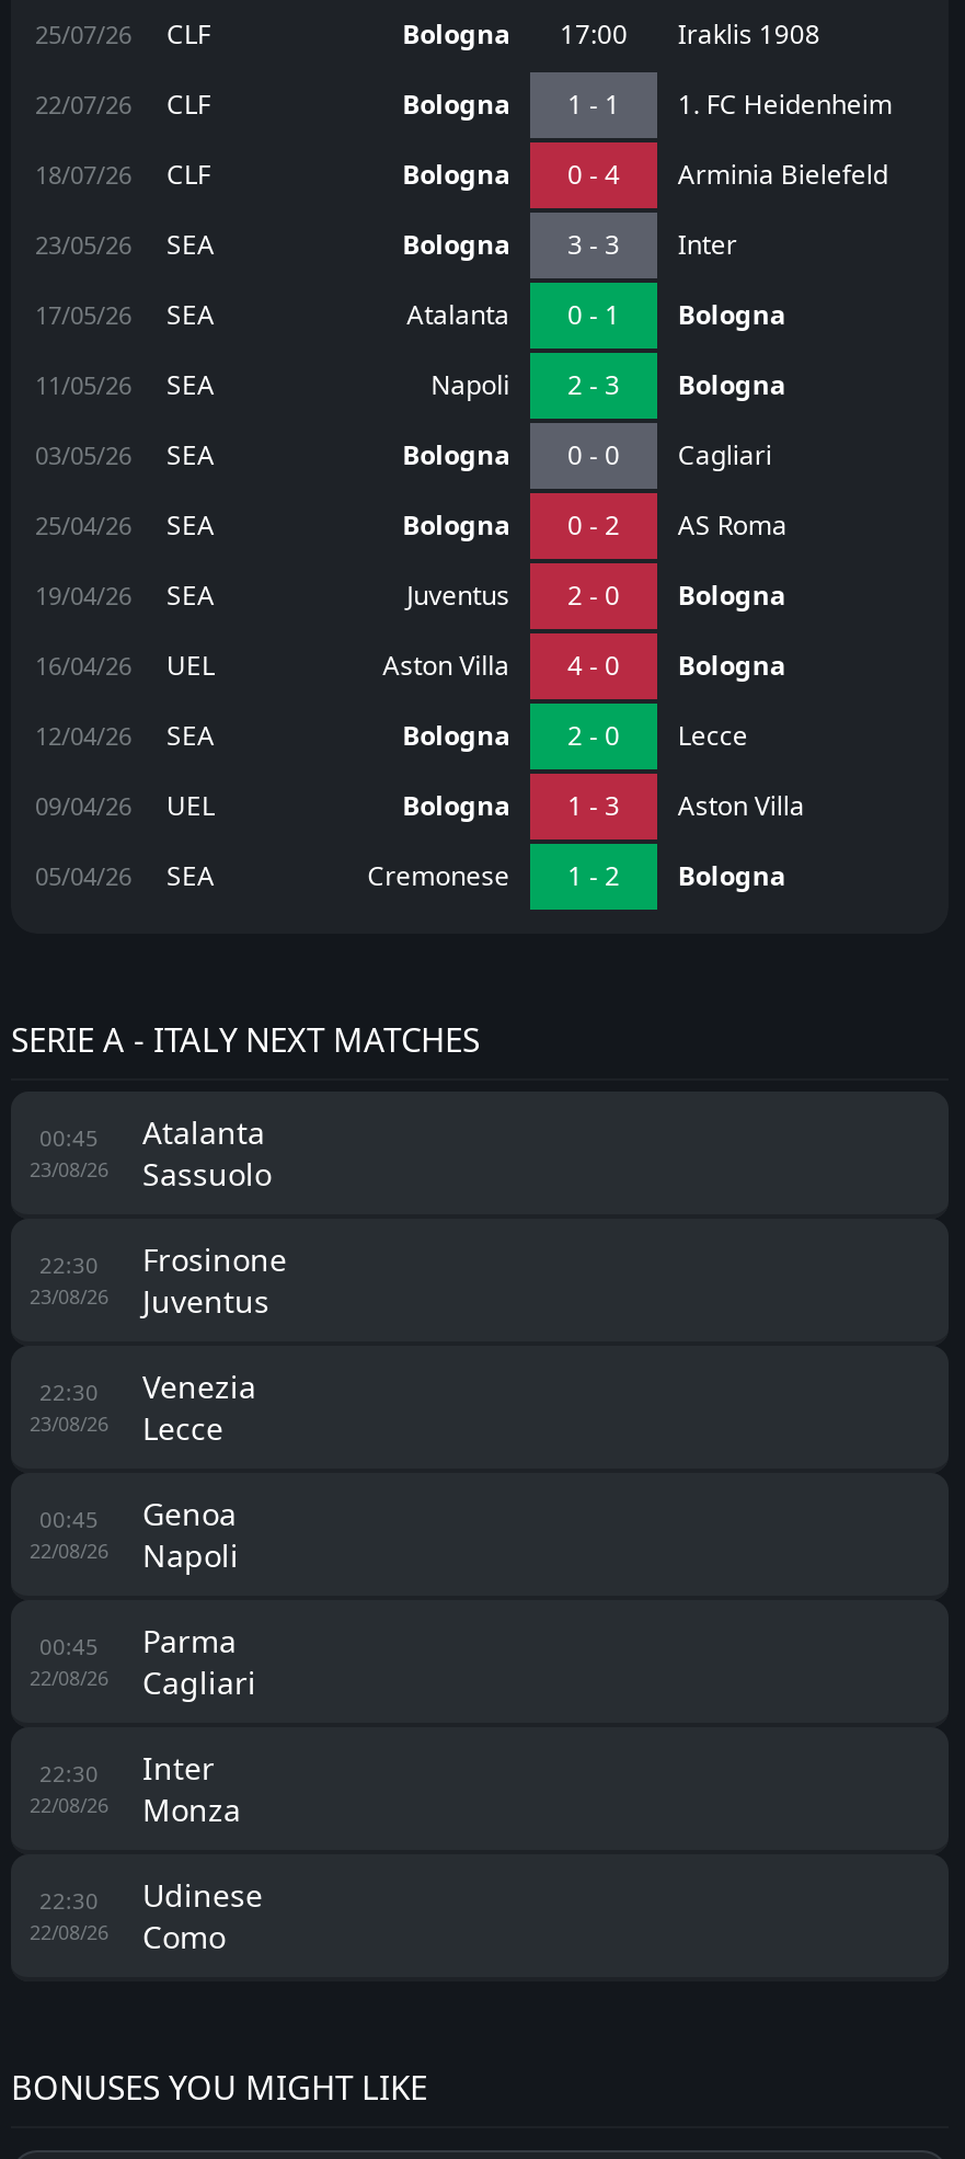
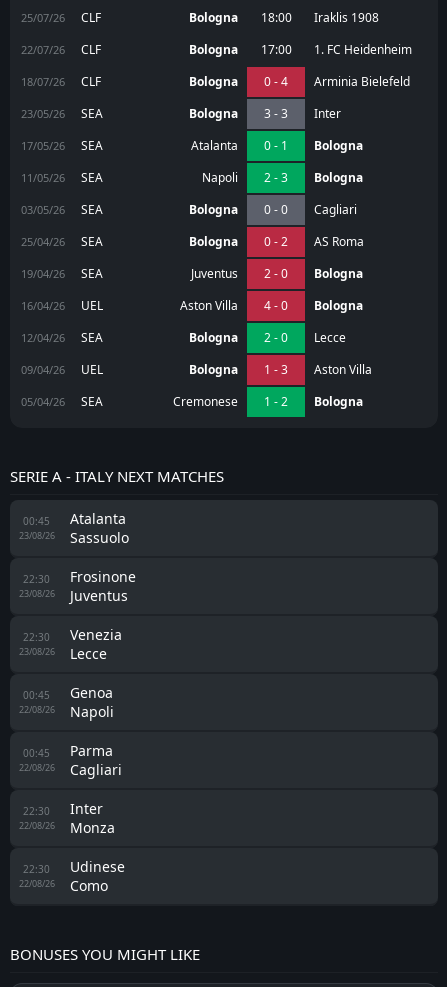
- Bologna 17:00 Iraklis 1908
+ Bologna 18:00 Iraklis 1908

- Bologna 1 - 1 1. FC Heidenheim
+ Bologna 17:00 1. FC Heidenheim
